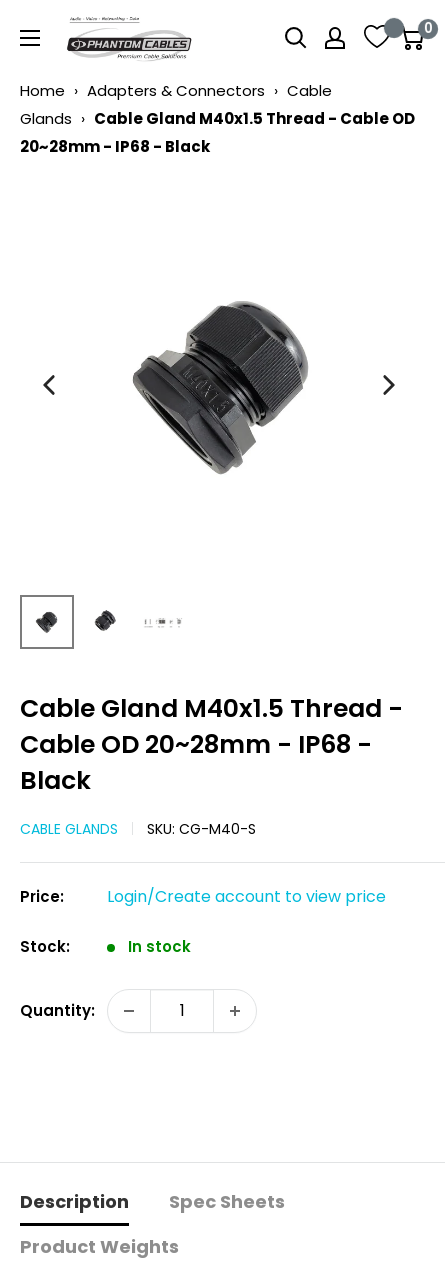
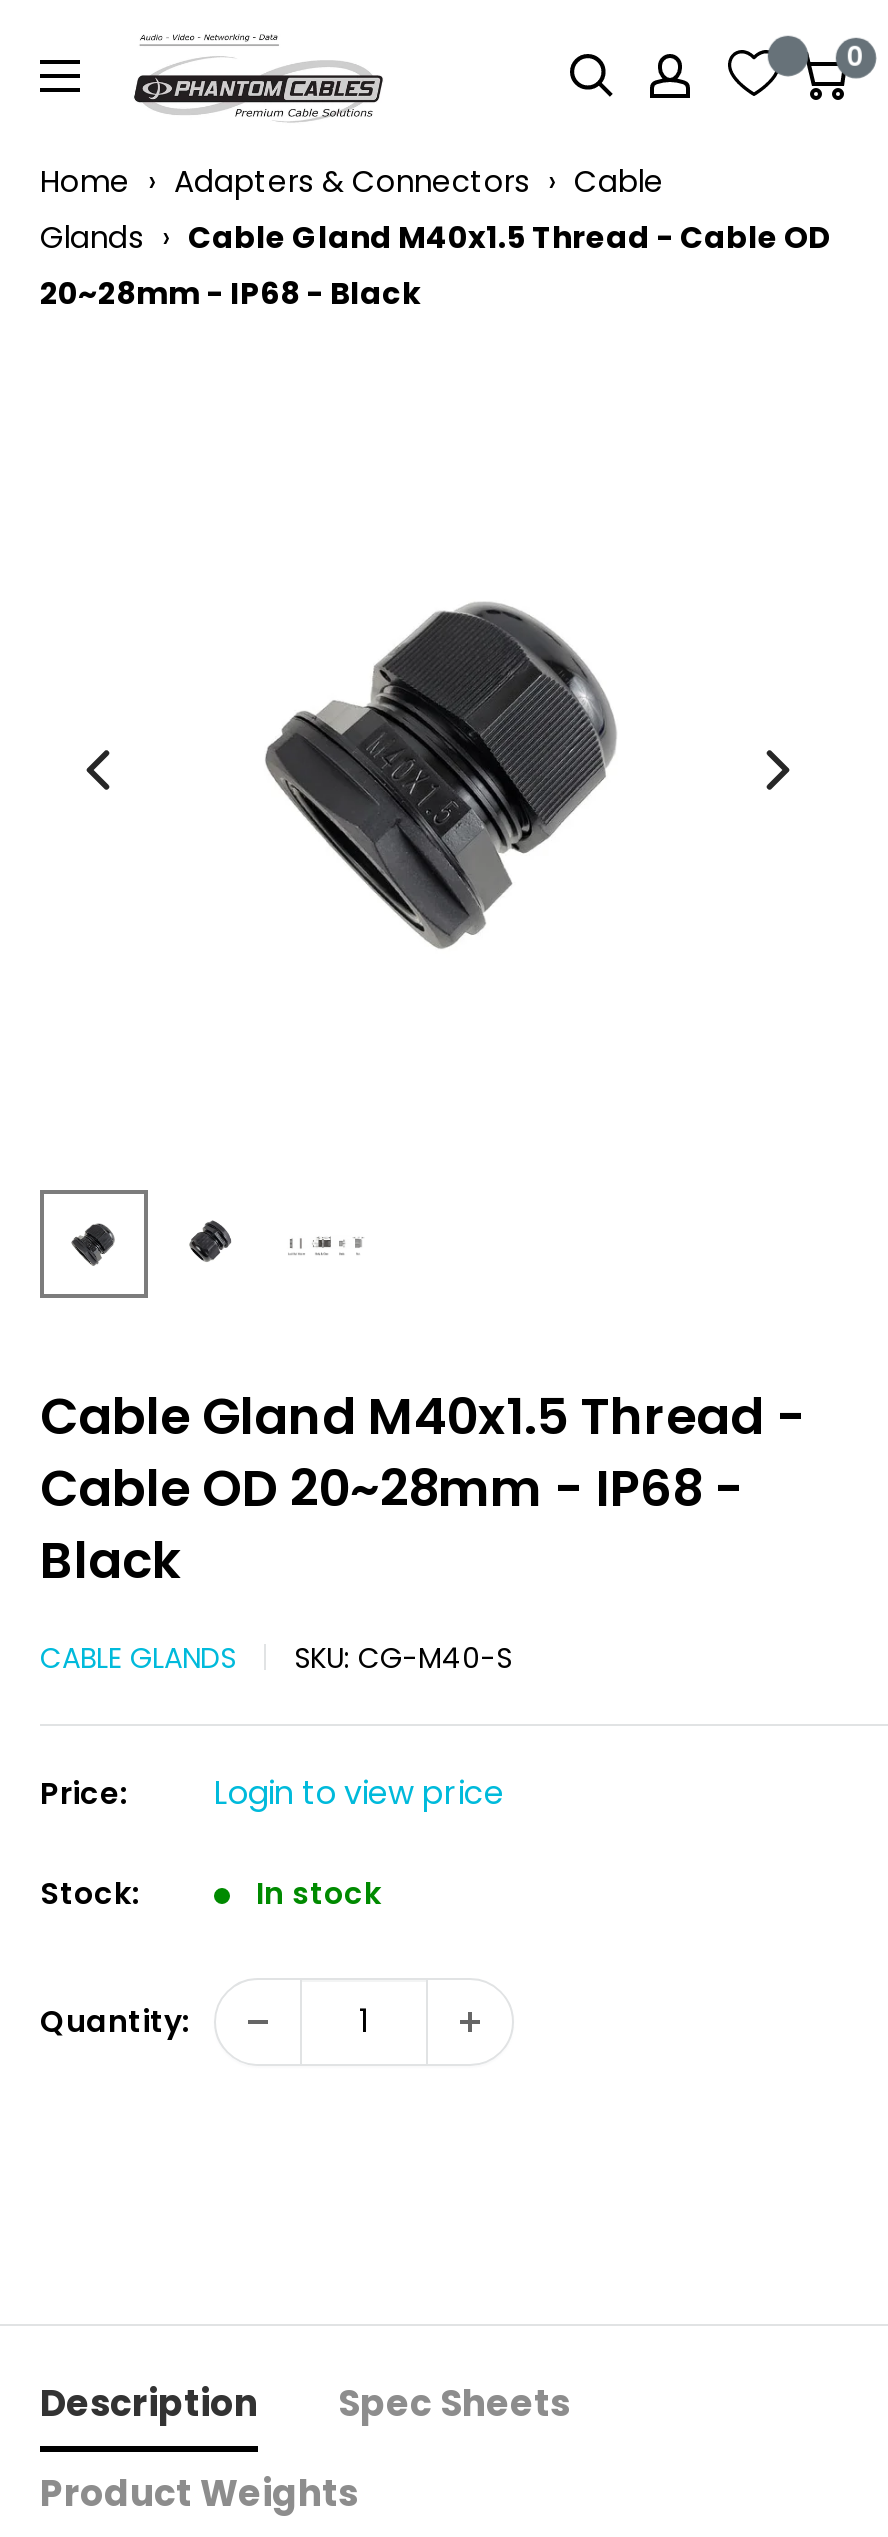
- Login/Create account to view price
+ Login to view price
